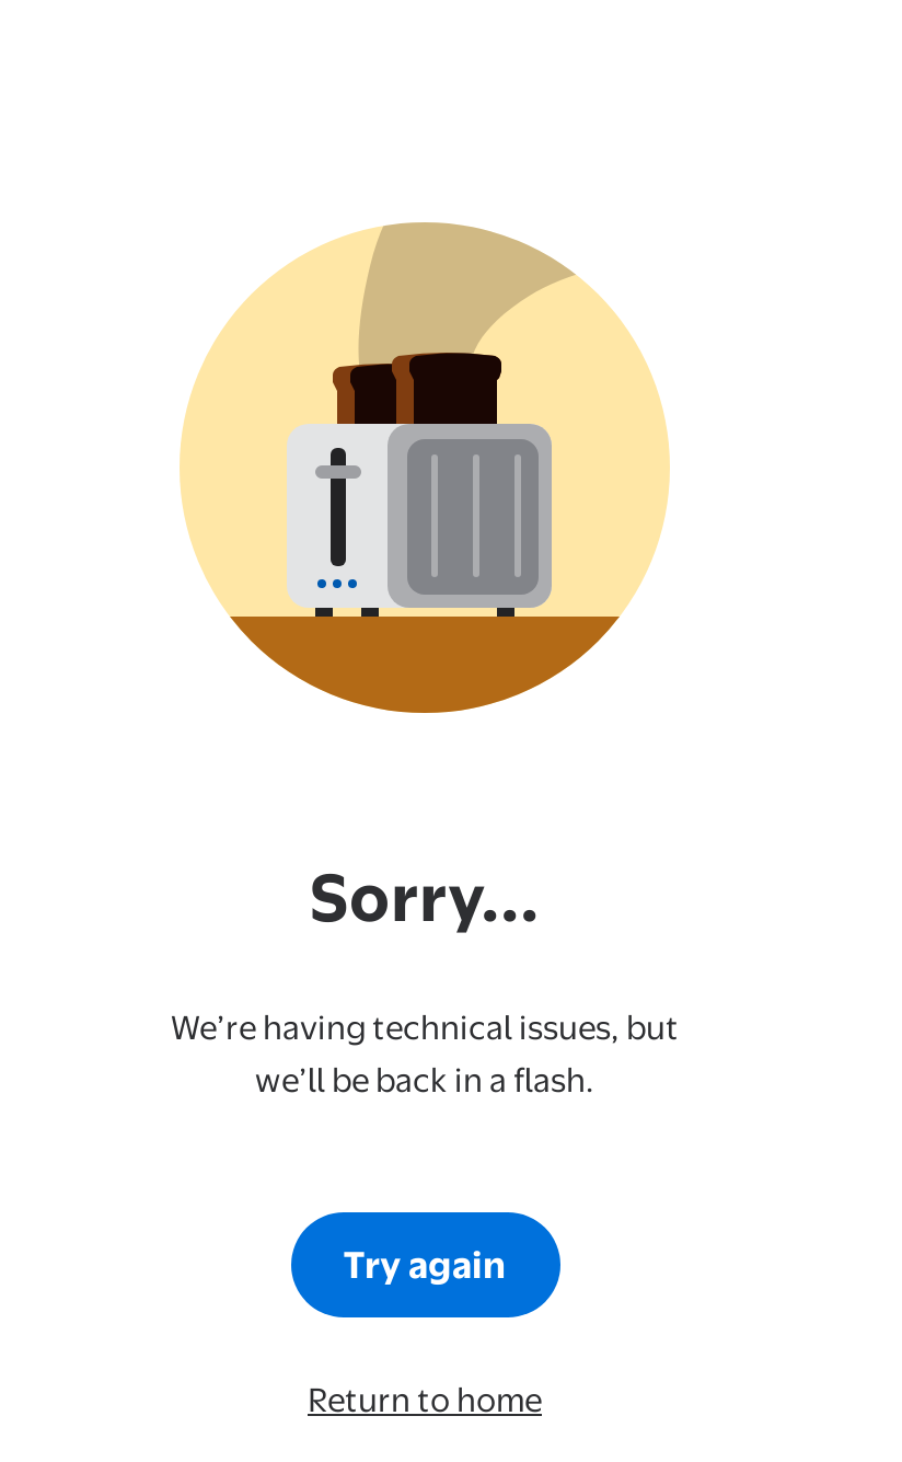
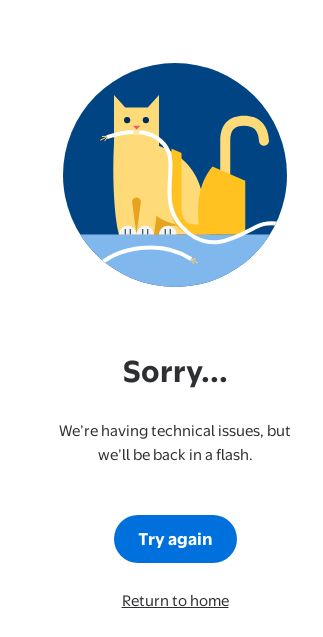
- [image]
+ [image]
